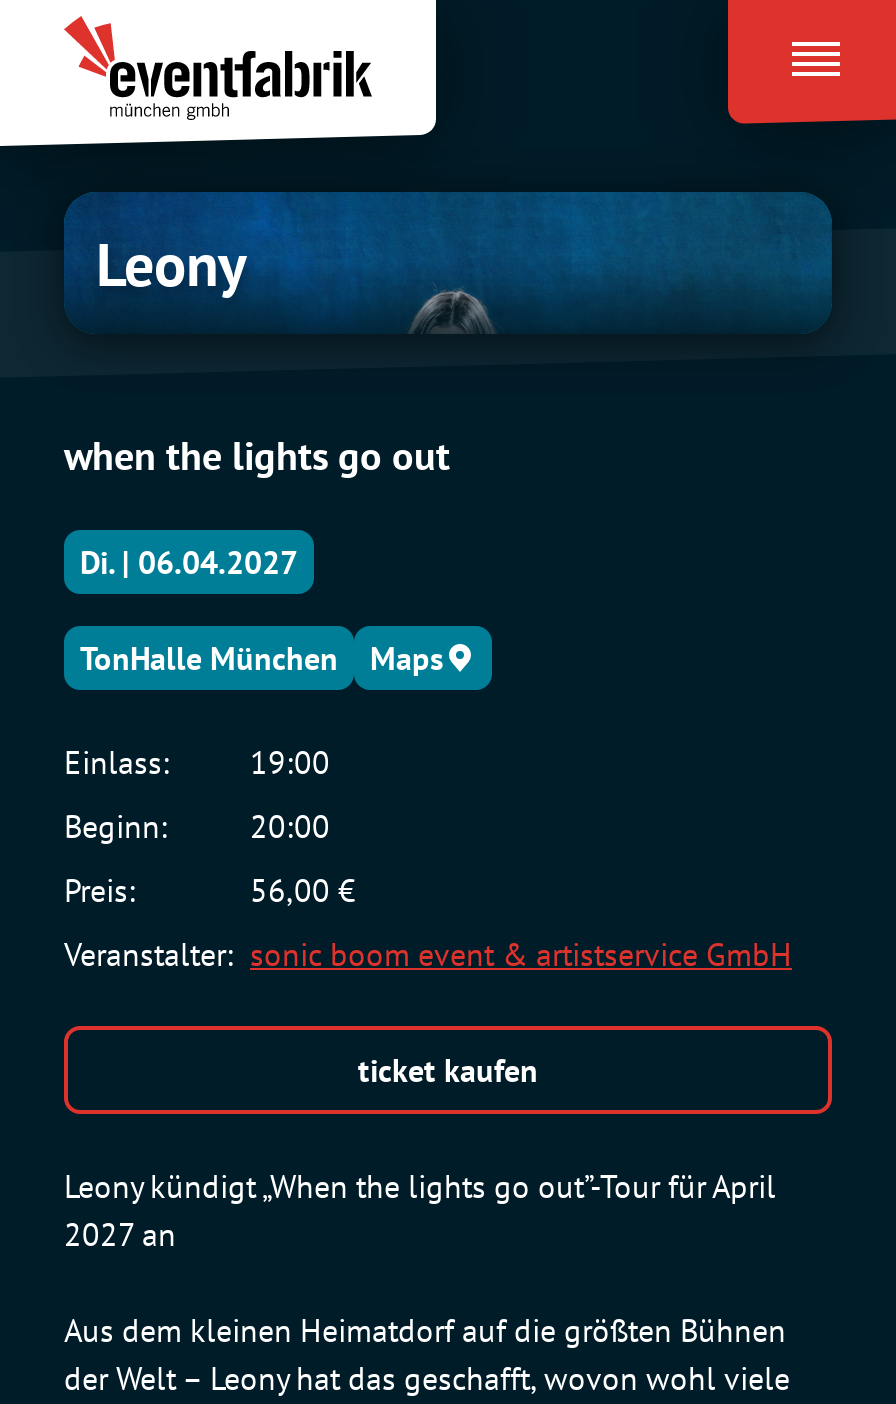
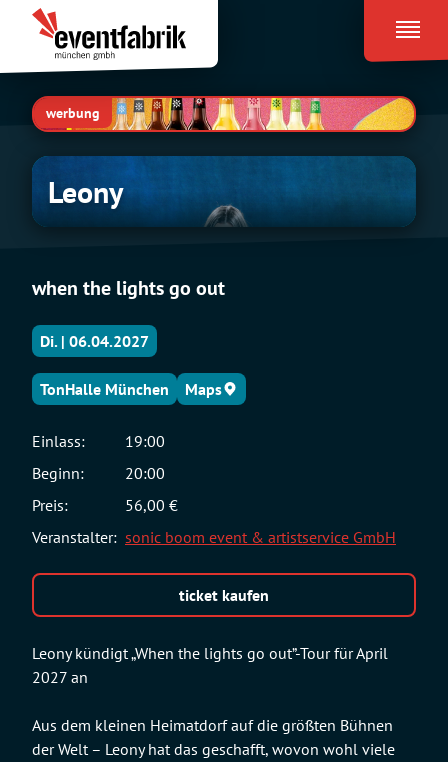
+ werbung
